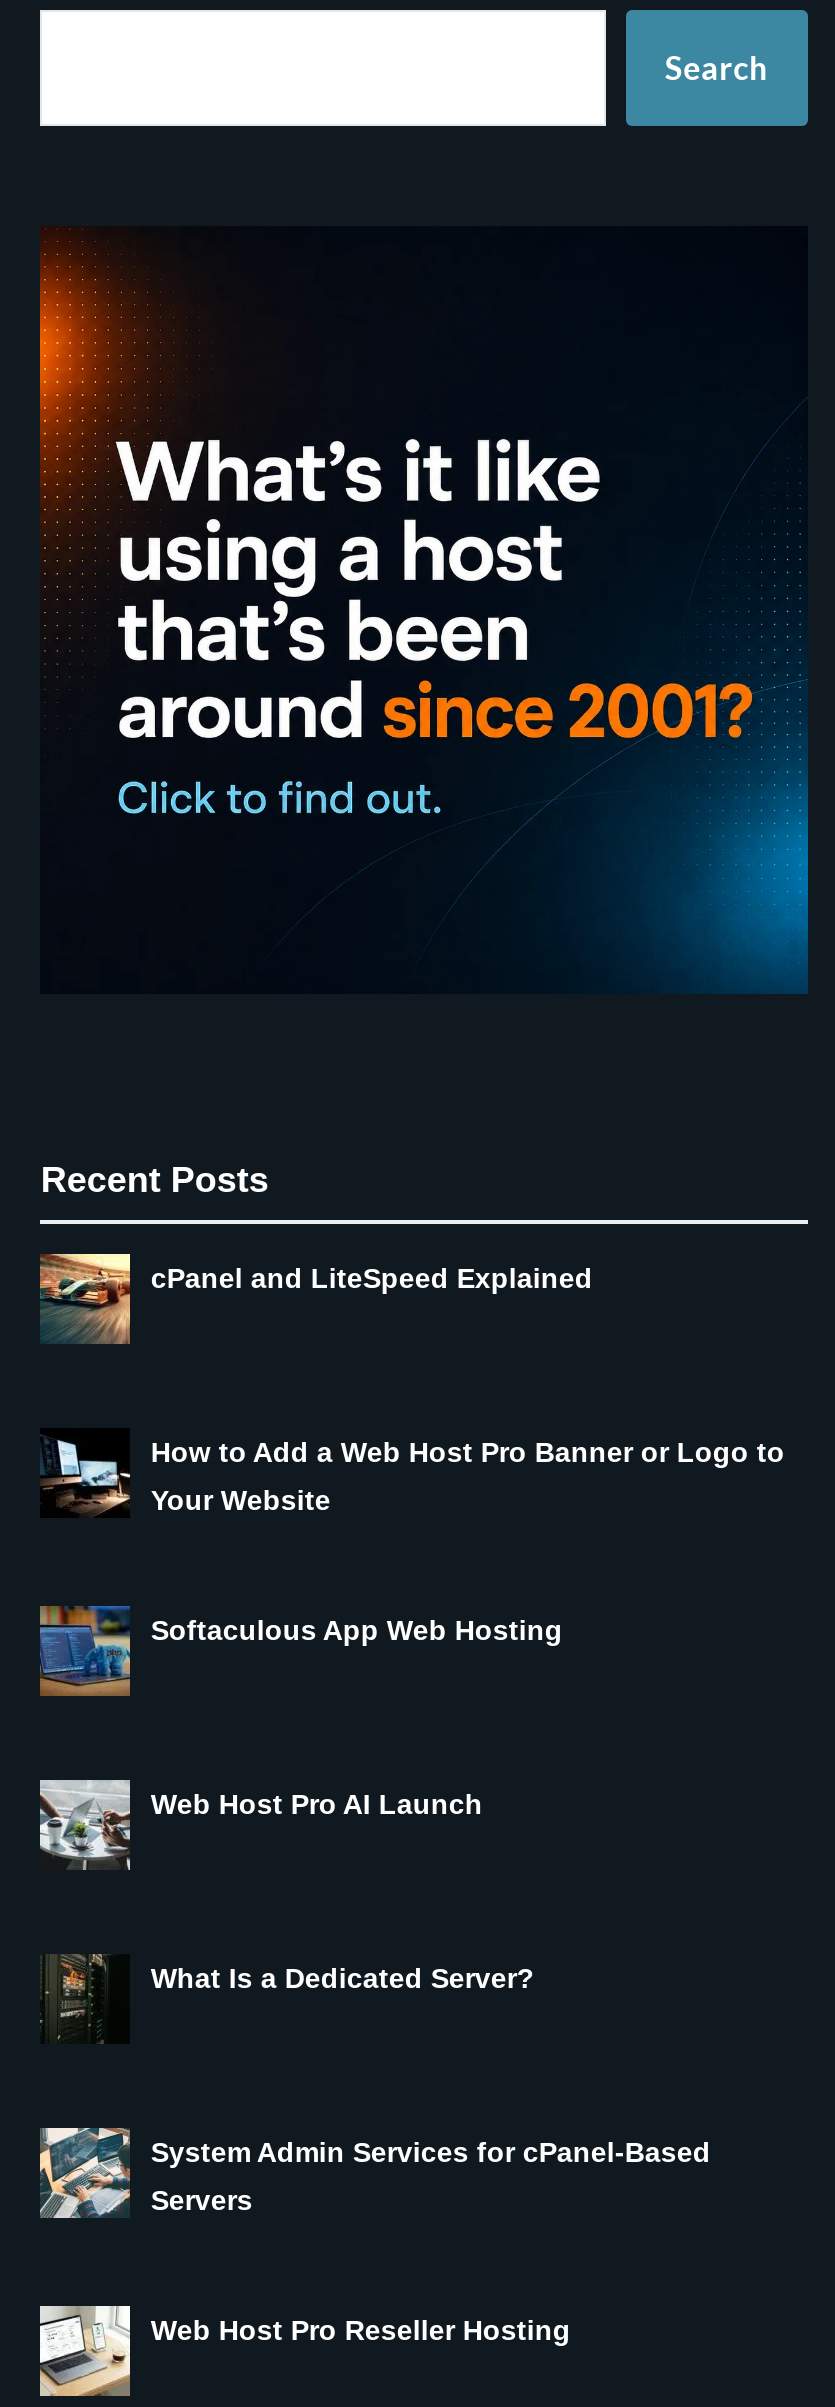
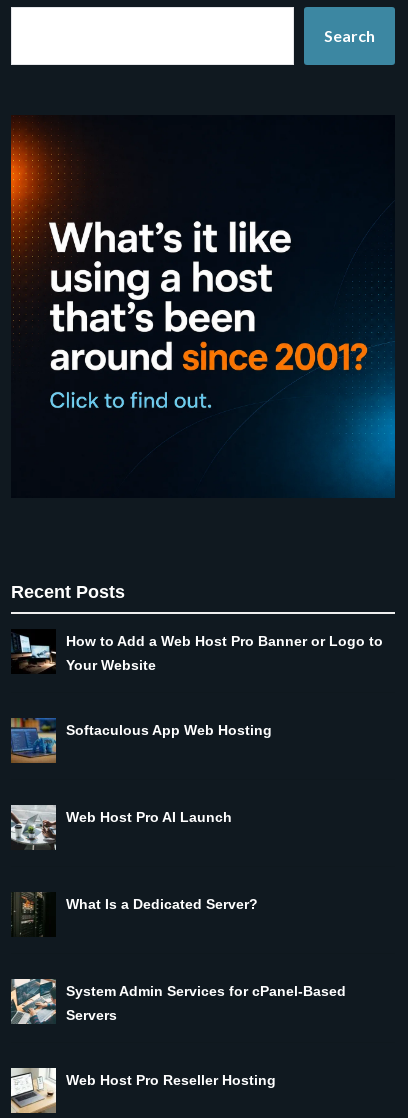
- [image]
- cPanel and LiteSpeed Explained
